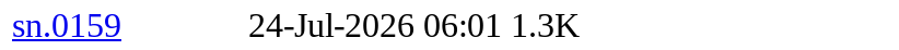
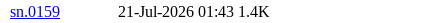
- 24-Jul-2026 06:01 1.3K
+ 21-Jul-2026 01:43 1.4K
